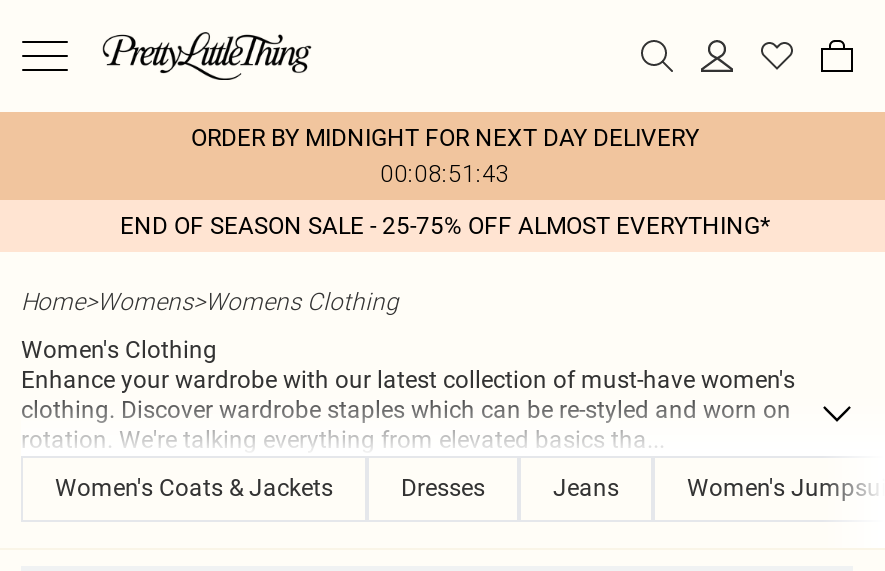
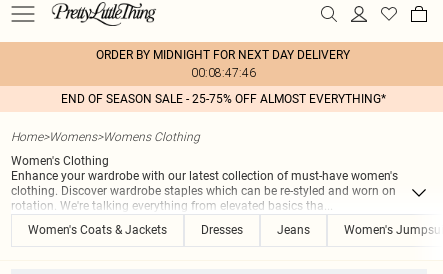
- 00:08:51:43
+ 00:08:47:46
